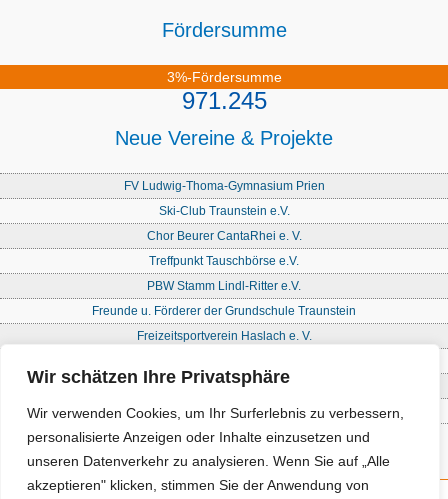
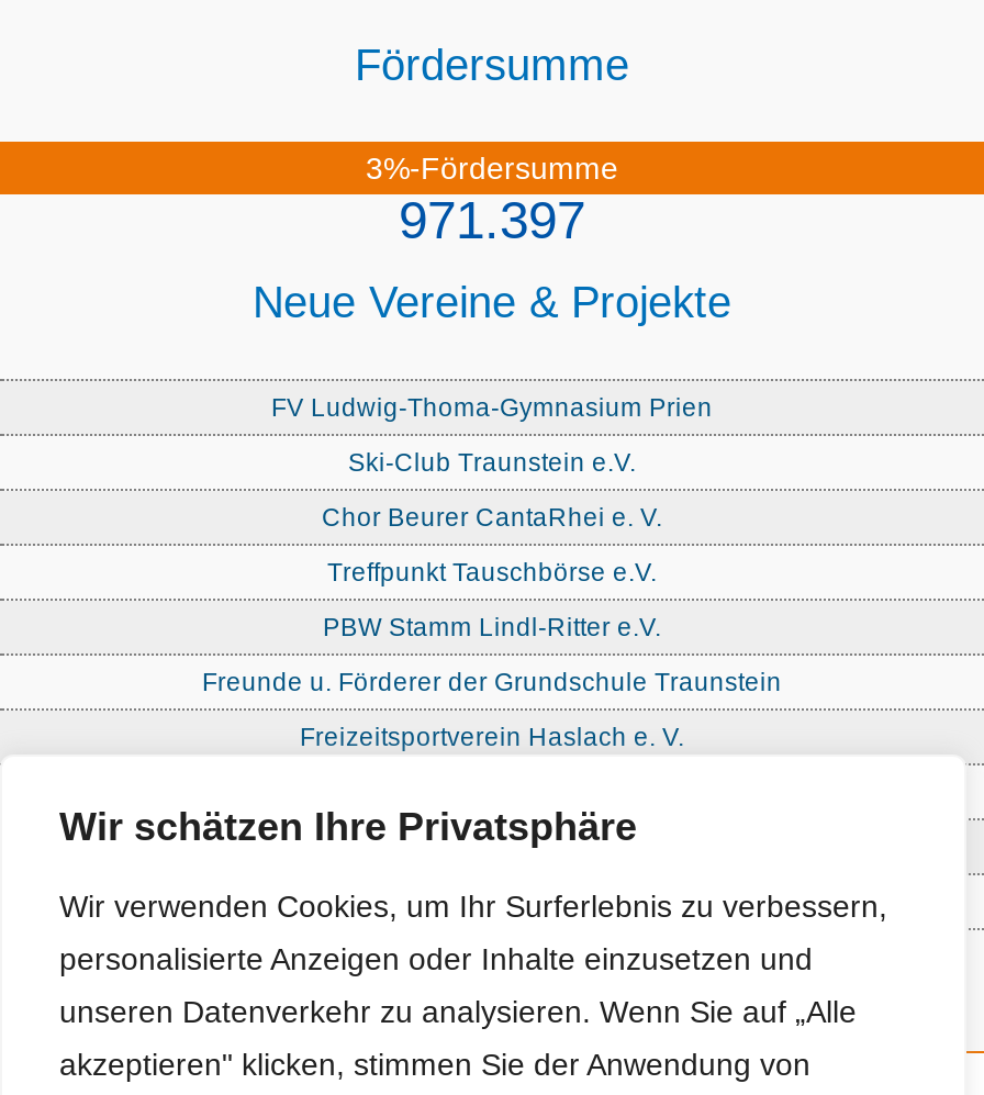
- 971.245
+ 971.397
